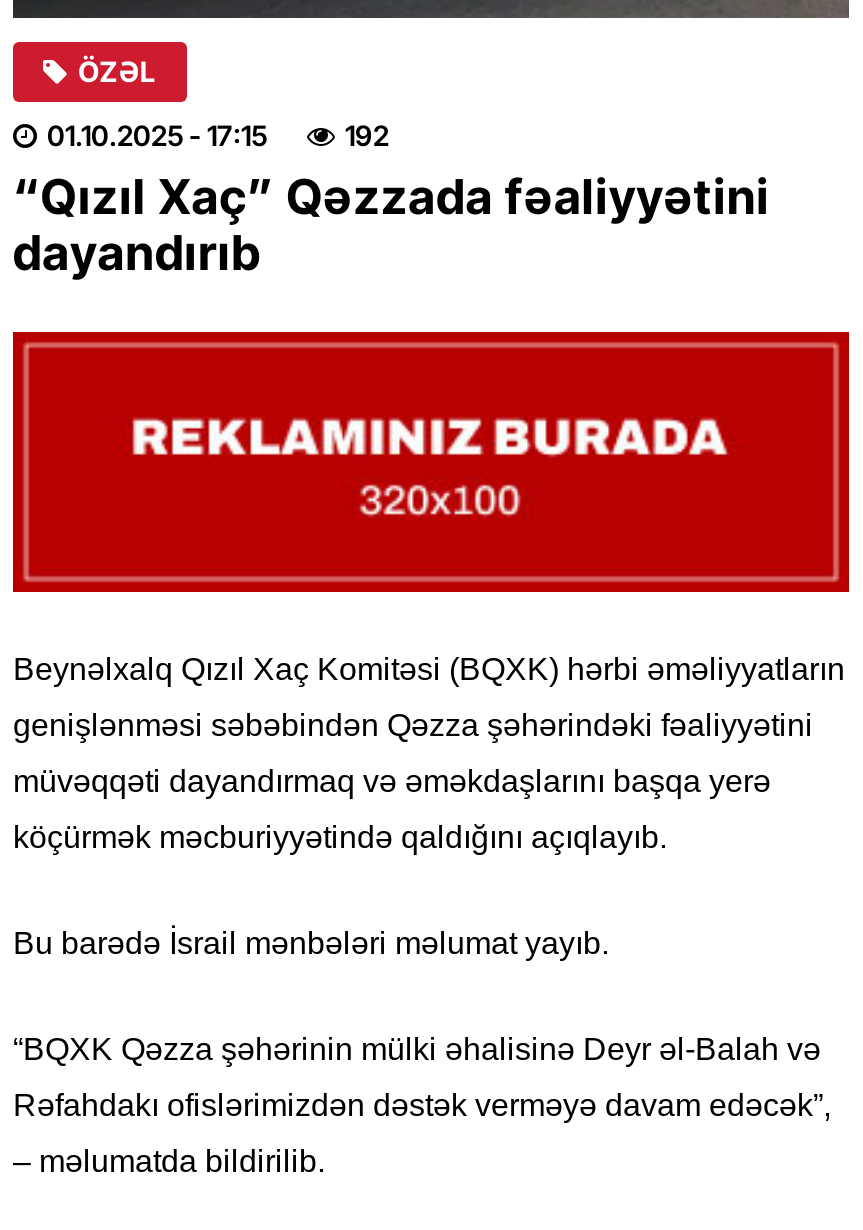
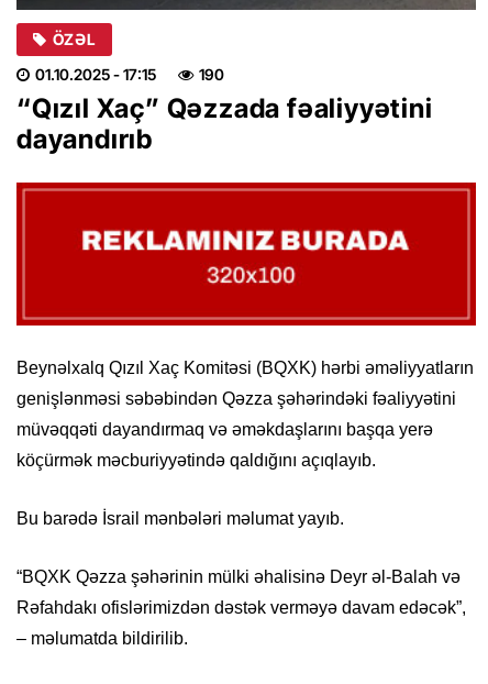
- 192
+ 190
